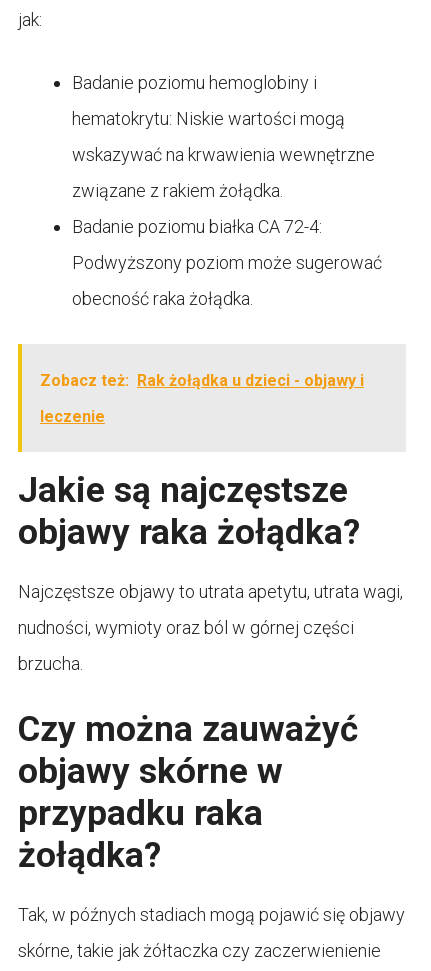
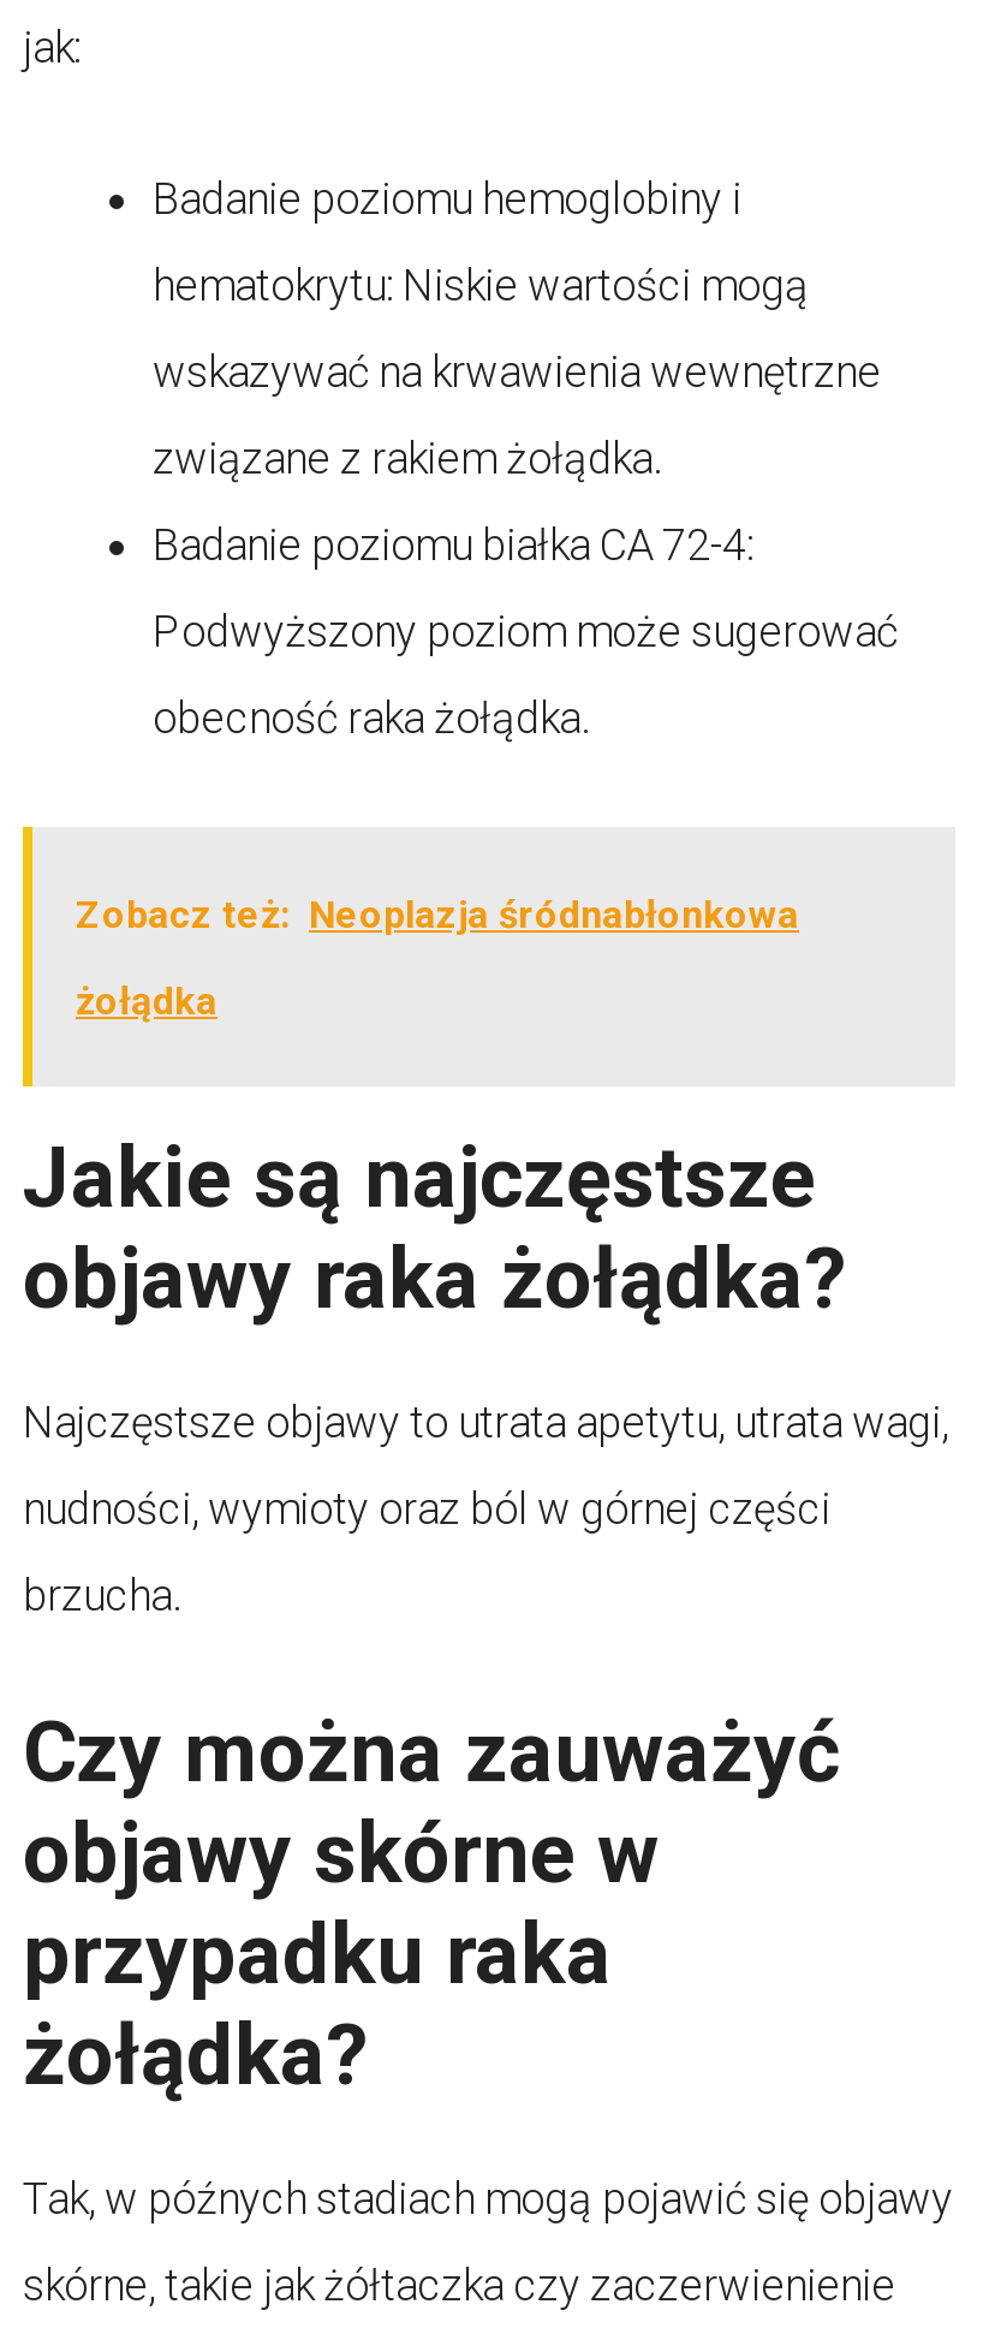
- Zobacz też: Rak żołądka u dzieci - objawy i
+ Zobacz też: Neoplazja śródnabłonkowa

- leczenie
+ żołądka
